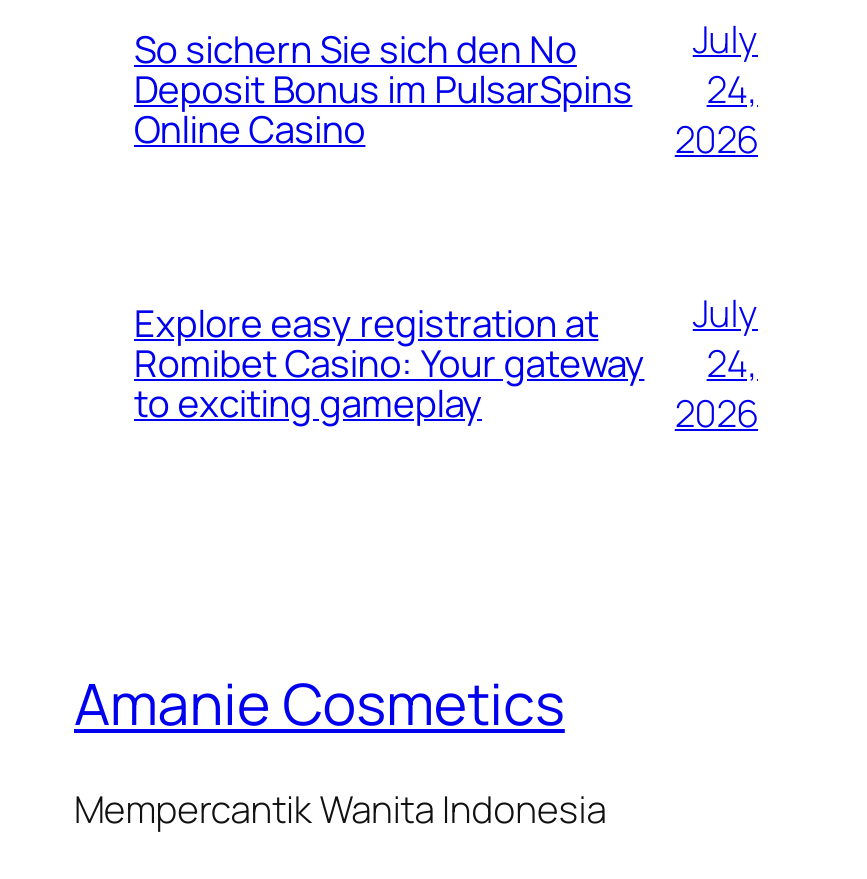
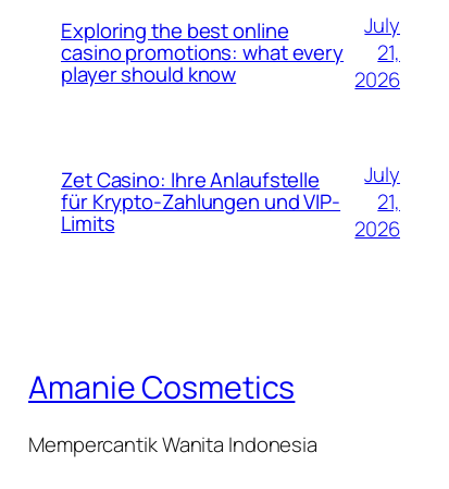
- So sichern Sie sich den No
- Deposit Bonus im PulsarSpins
- Online Casino
+ Exploring the best online
+ casino promotions: what every
+ player should know

- 24,
+ 21,

- Explore easy registration at
- Romibet Casino: Your gateway
- to exciting gameplay
+ Zet Casino: Ihre Anlaufstelle
+ für Krypto-Zahlungen und VIP-
+ Limits

- 24,
+ 21,
